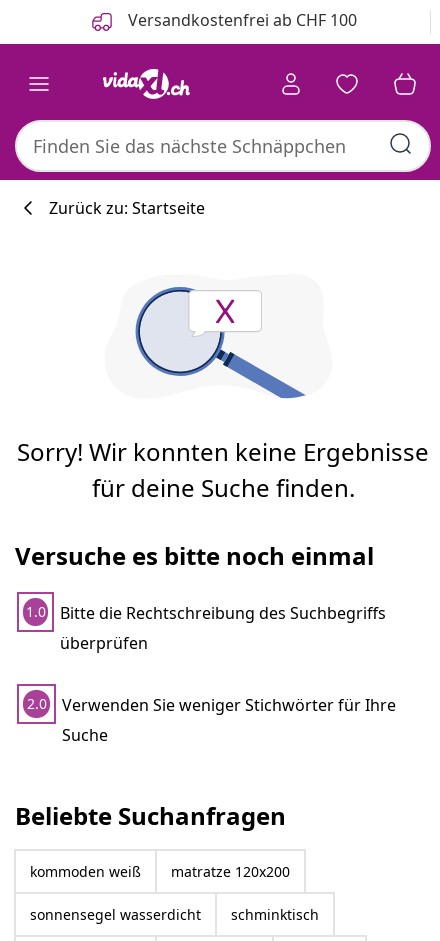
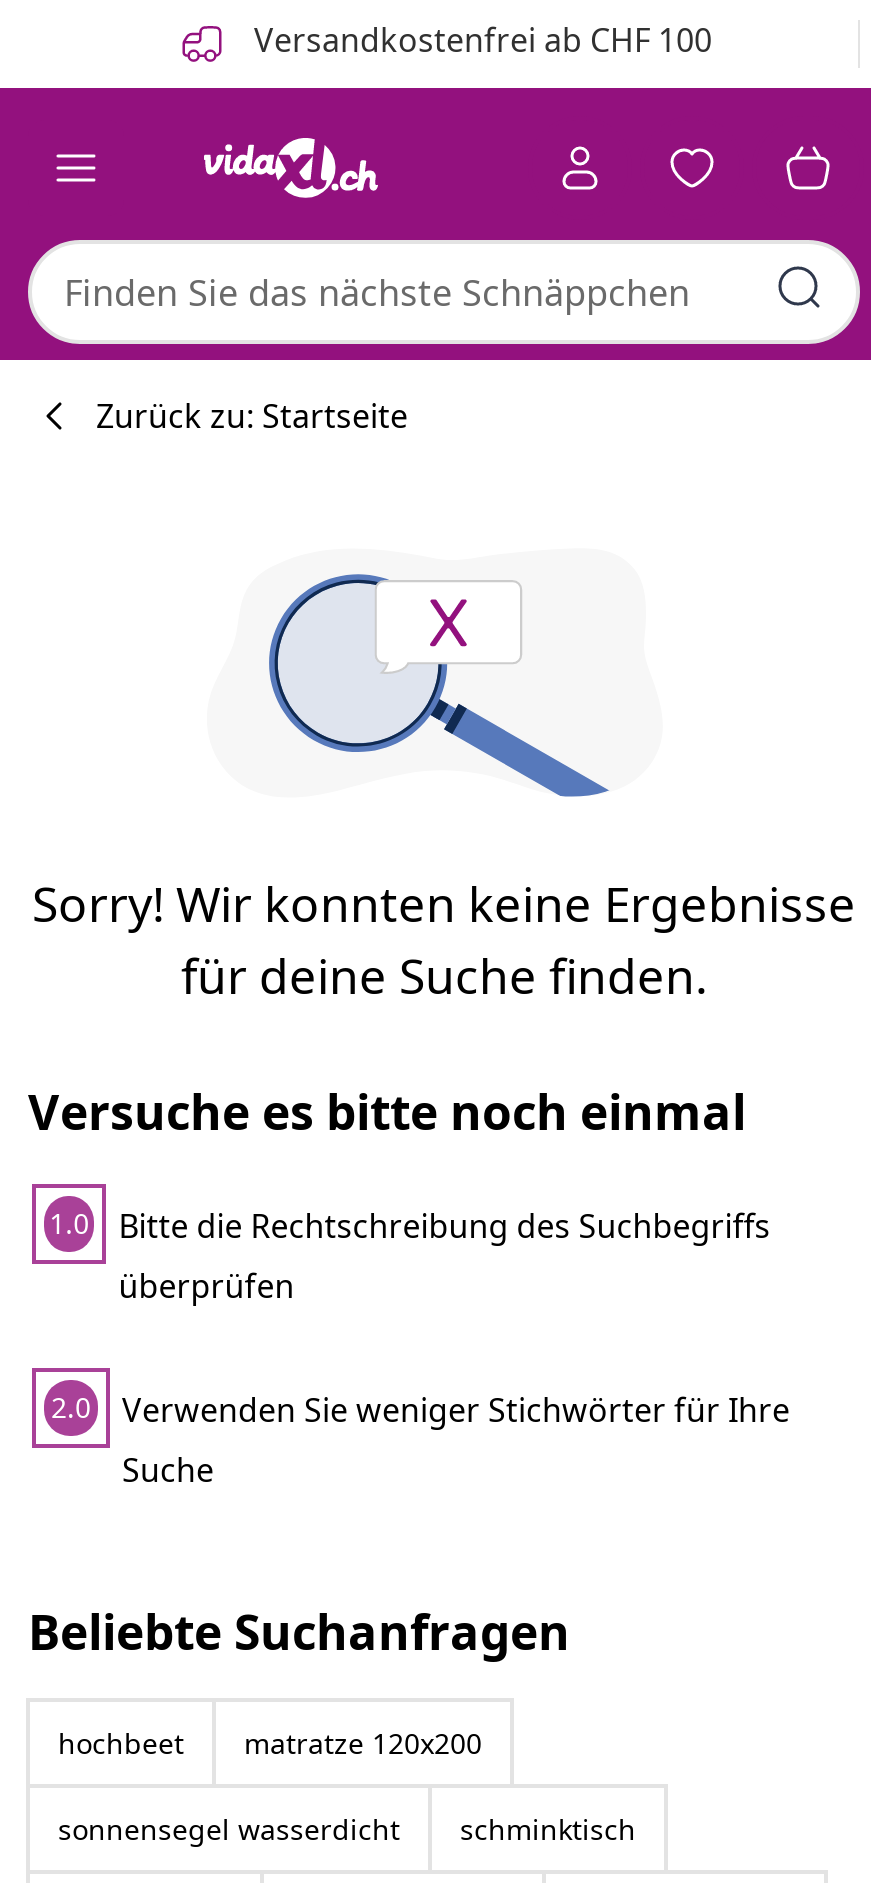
- kommoden weiß
+ hochbeet
